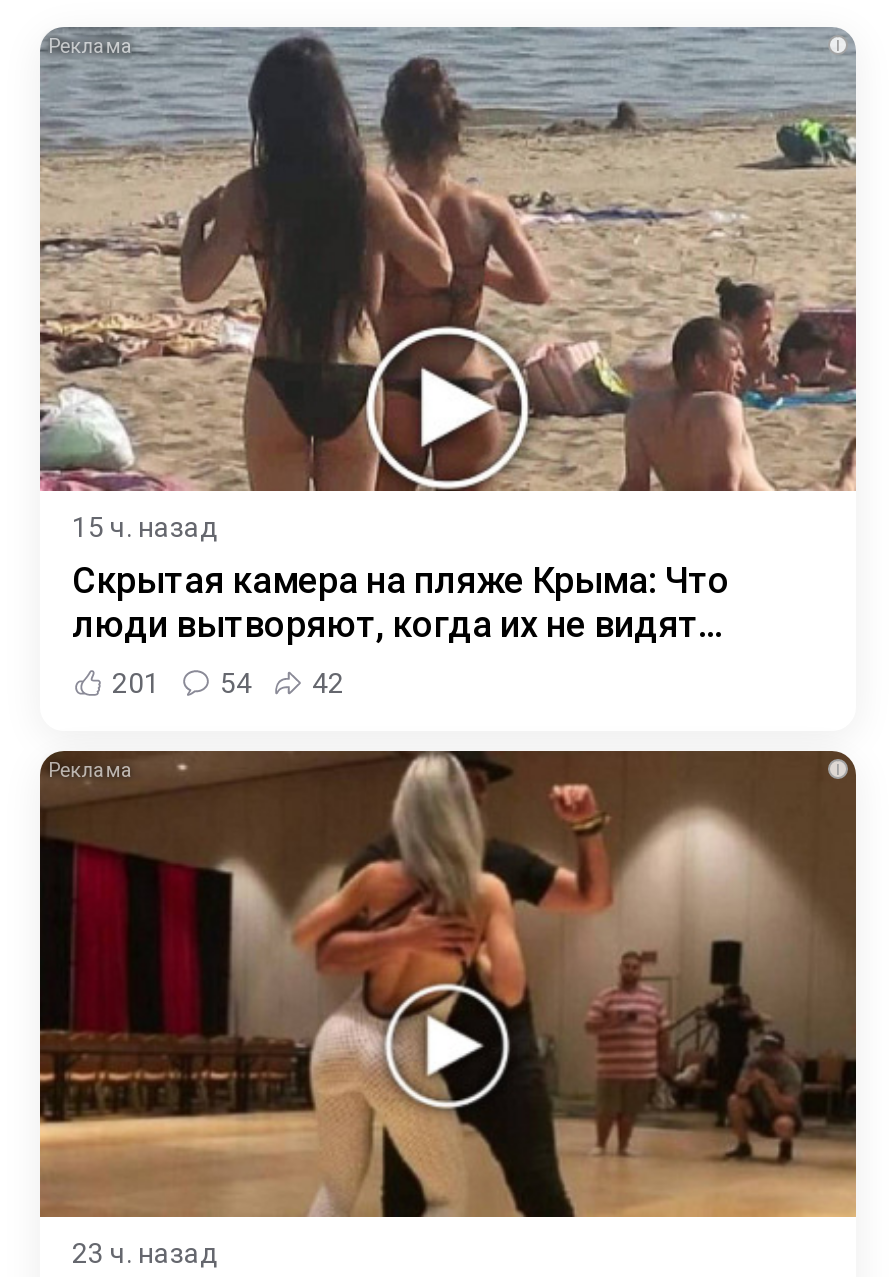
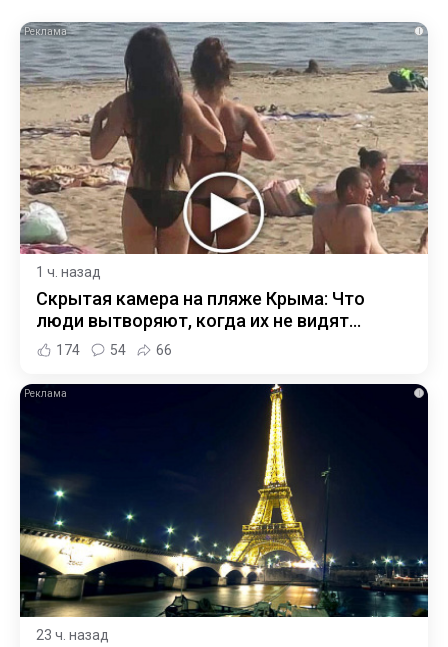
- 15 ч. назад
+ 1 ч. назад

- 201
+ 174

- 42
+ 66

- [image]
+ [image]
